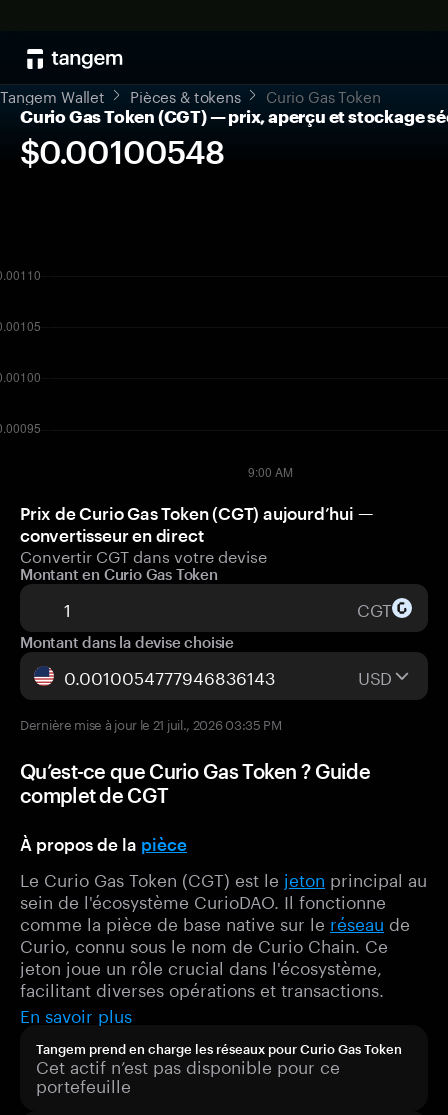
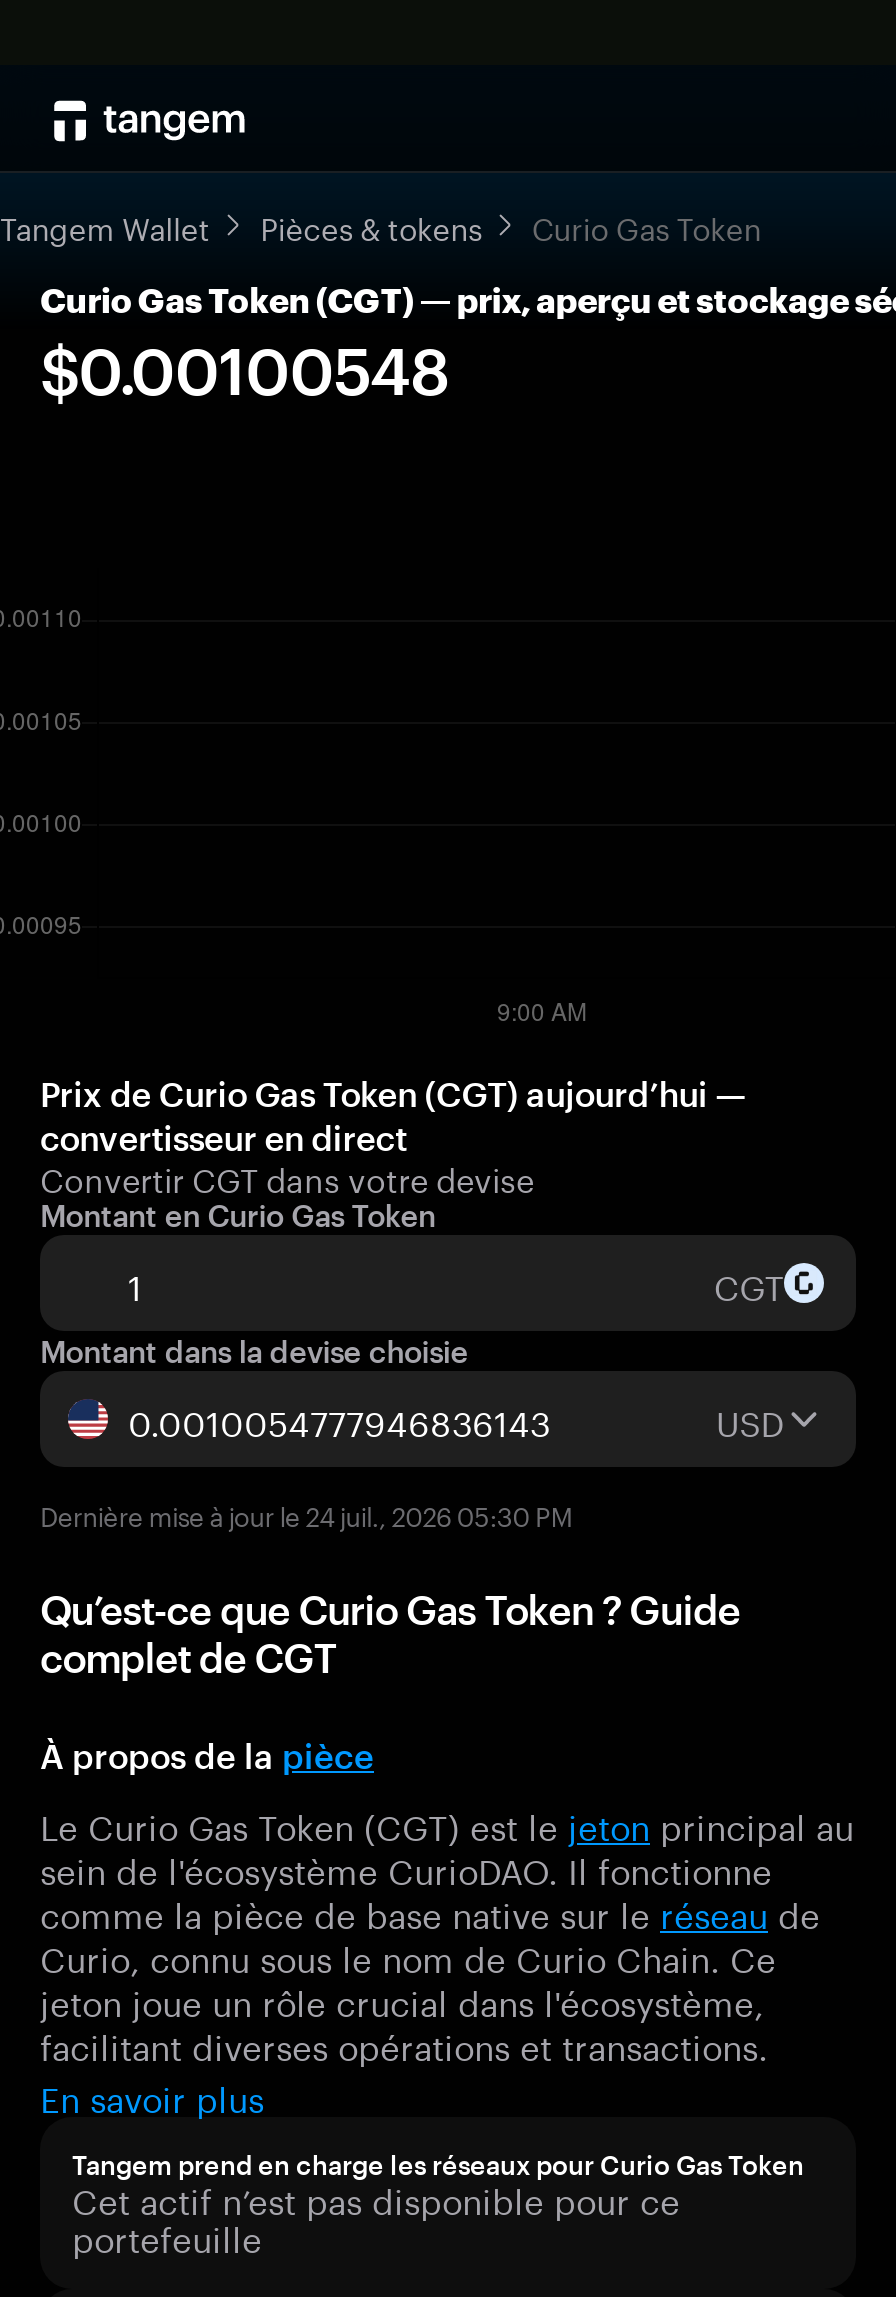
- Dernière mise à jour le 21 juil., 2026 03:35 PM
+ Dernière mise à jour le 24 juil., 2026 05:30 PM
